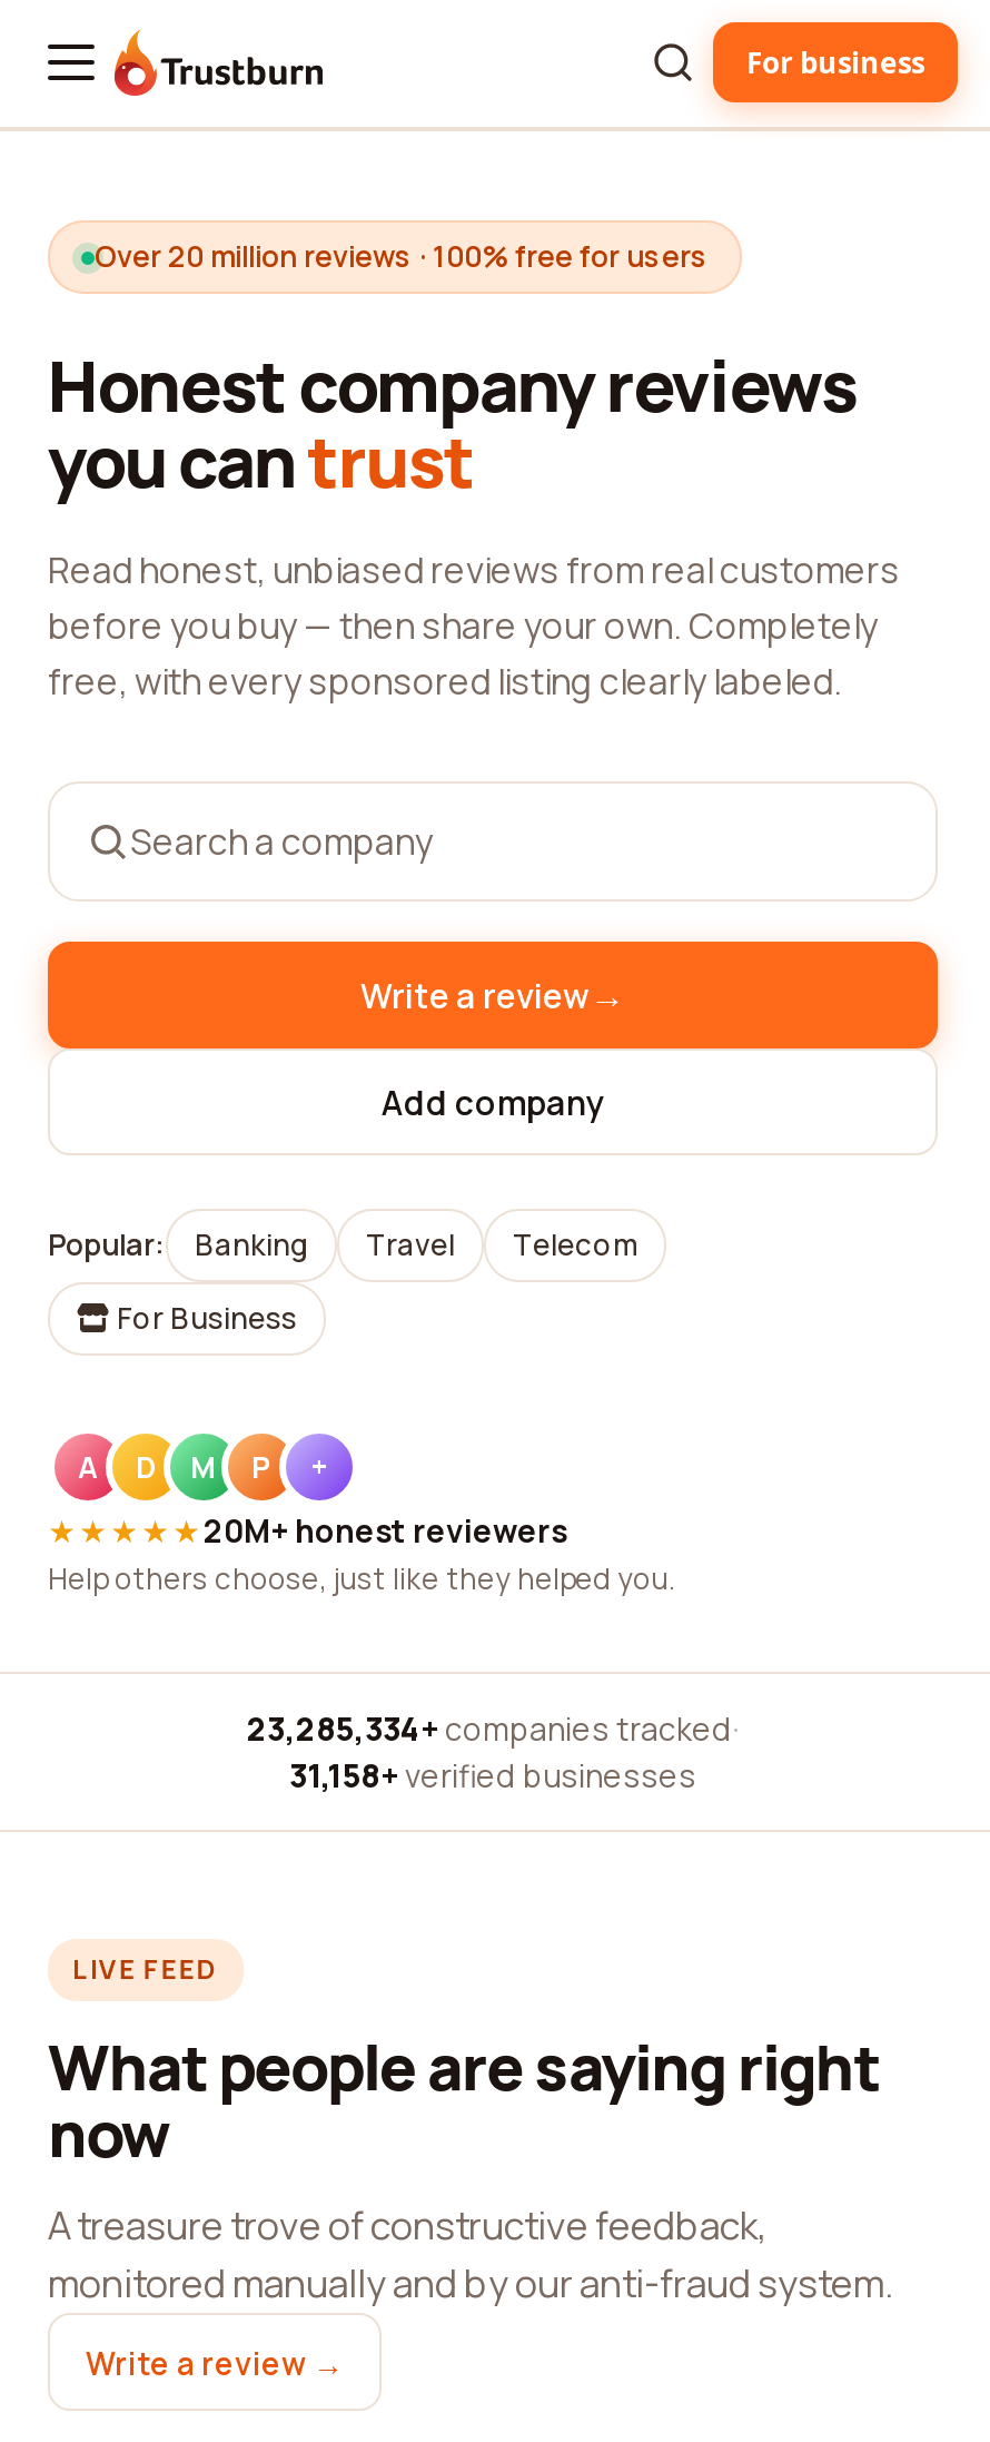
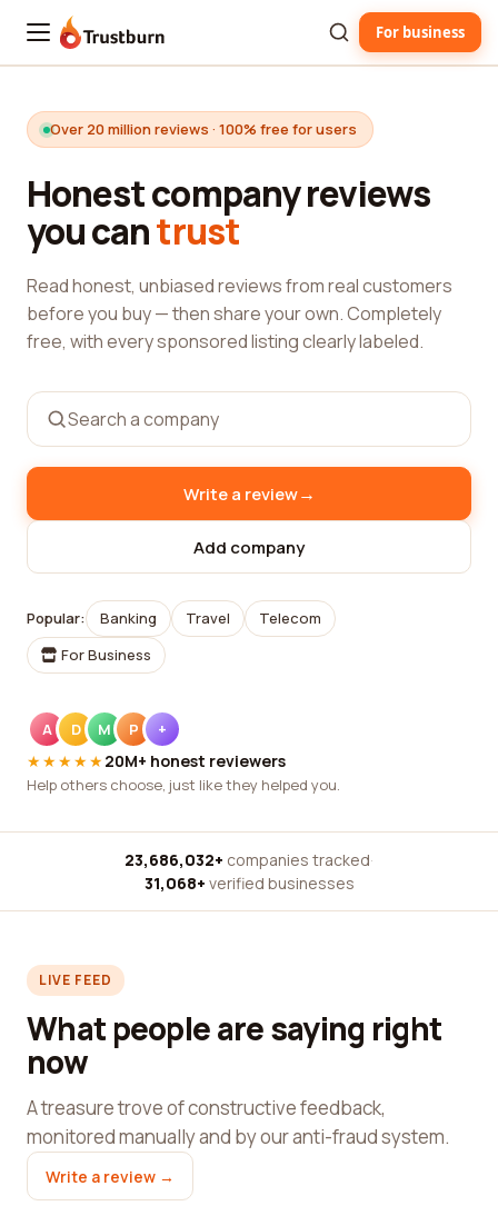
- 23,285,334+ companies tracked ·
+ 23,686,032+ companies tracked ·

- 31,158+ verified businesses
+ 31,068+ verified businesses
